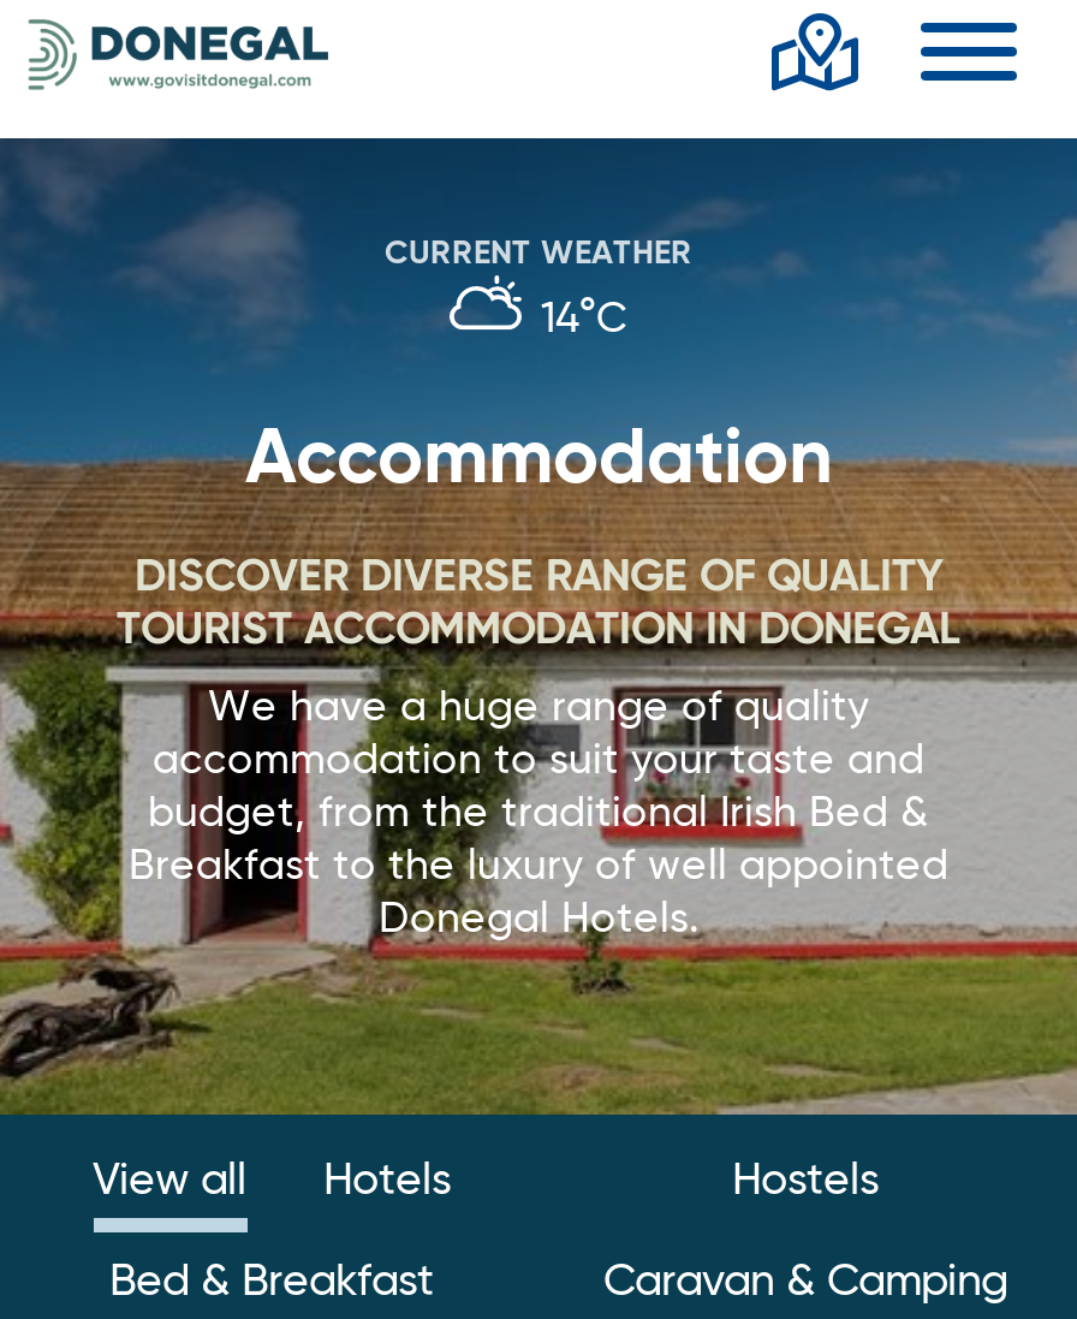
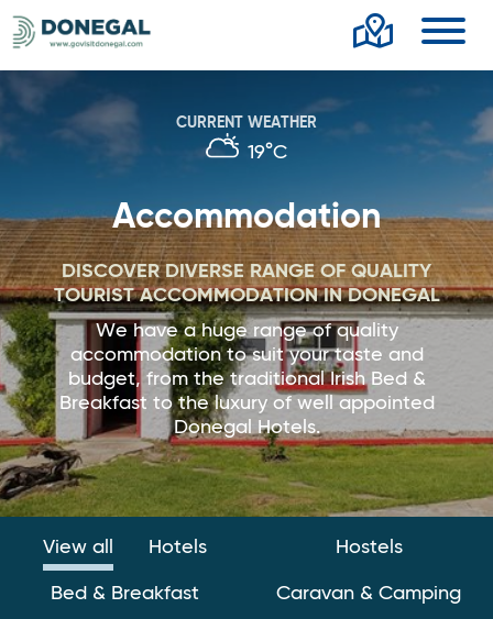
- 14°C
+ 19°C
